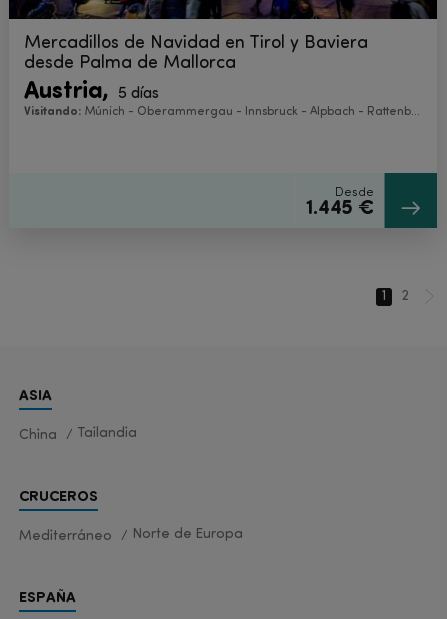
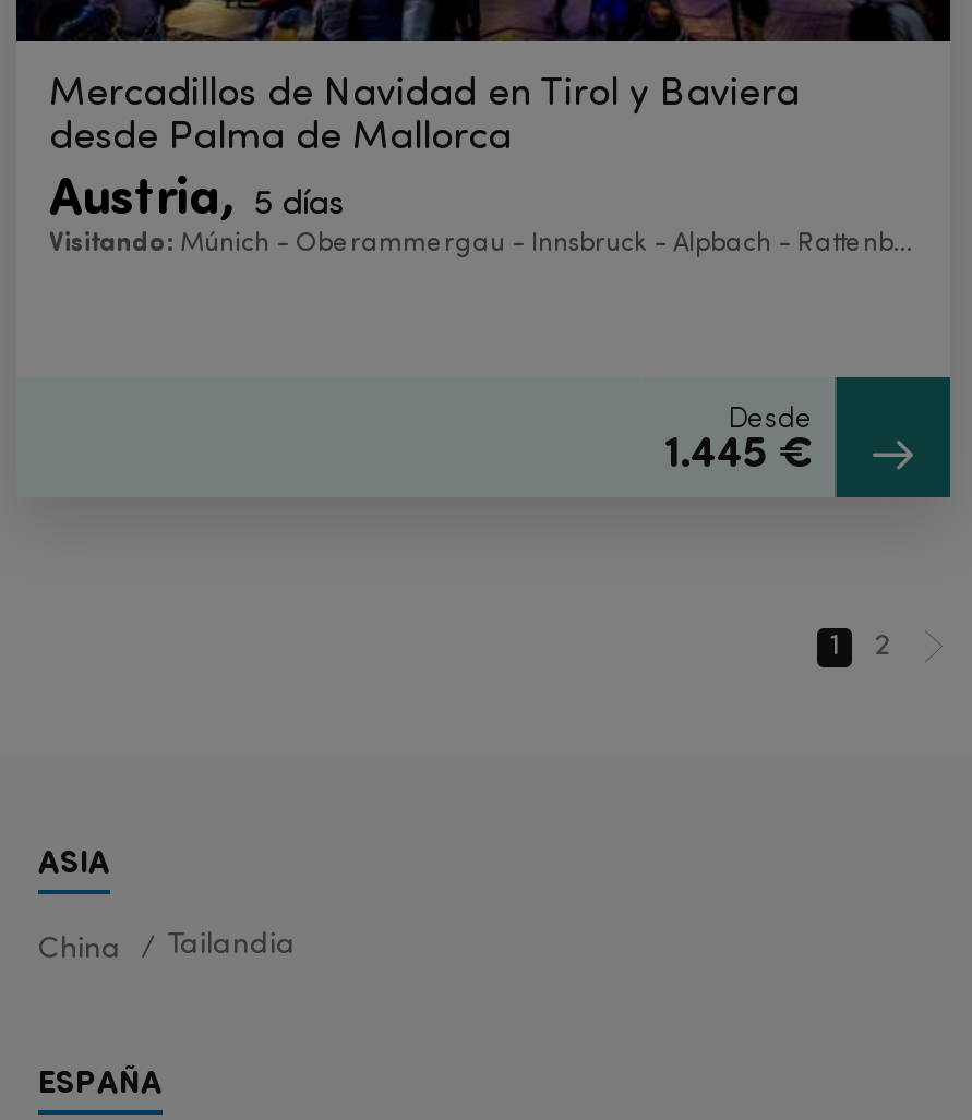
- CRUCEROS
- Mediterráneo
- Norte de Europa
